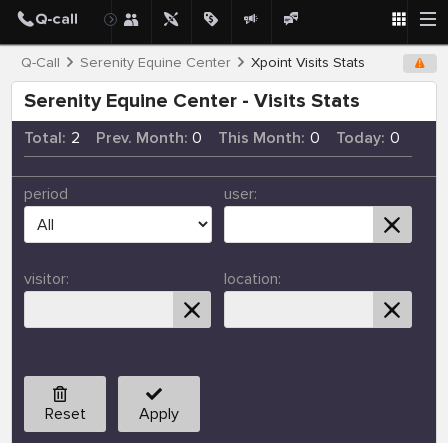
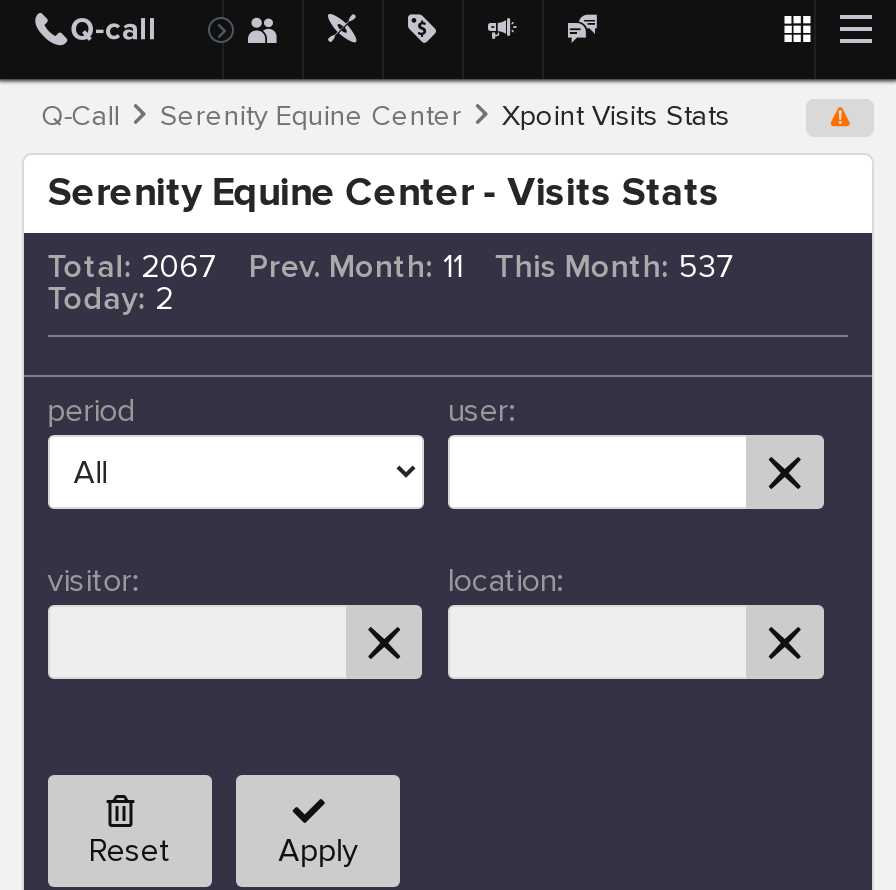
- Total: 2
+ Total: 2067

- Prev. Month: 0
+ Prev. Month: 11

- This Month: 0
+ This Month: 537

- Today: 0
+ Today: 2
